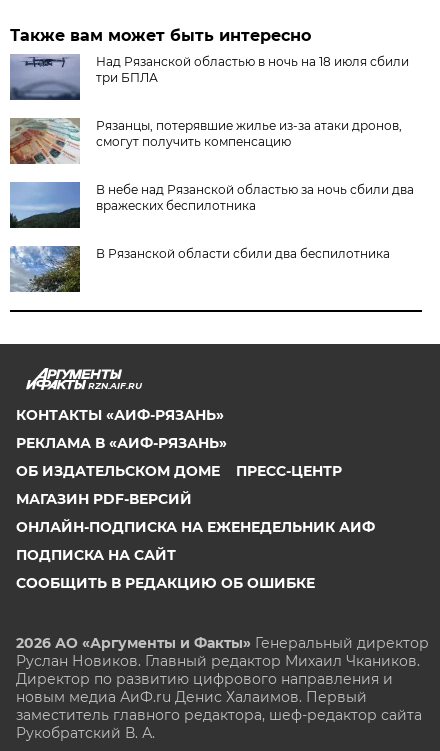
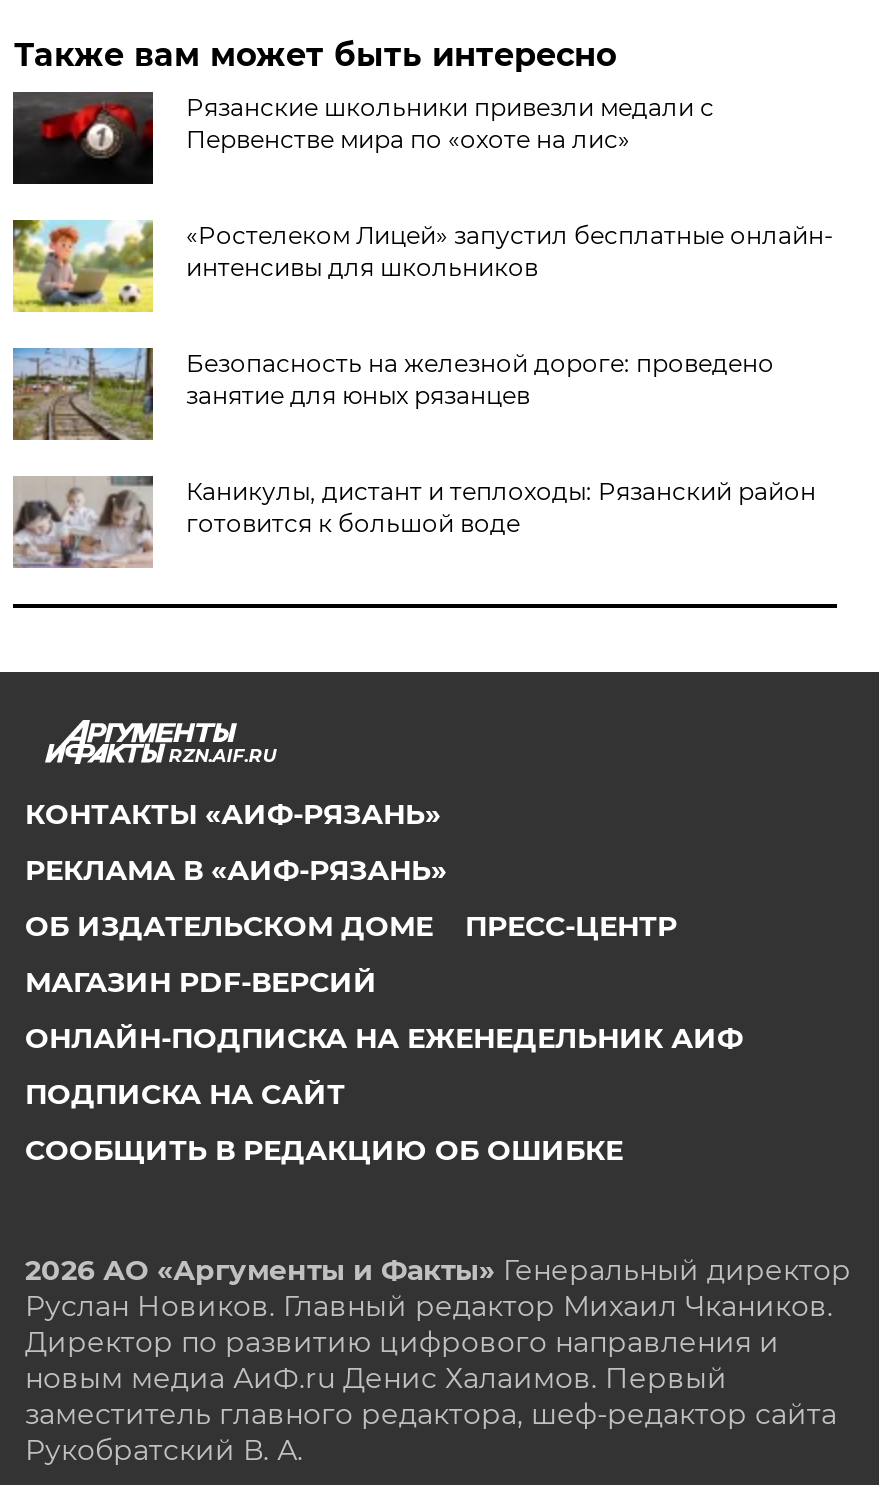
- [image]
- Над Рязанской областью в ночь на 18 июля сбили
- три БПЛА
+ [image]
+ Рязанские школьники привезли медали с
+ Первенстве мира по «охоте на лис»

- [image]
- Рязанцы, потерявшие жилье из-за атаки дронов,
- смогут получить компенсацию
+ [image]
+ «Ростелеком Лицей» запустил бесплатные онлайн-
+ интенсивы для школьников

- [image]
- В небе над Рязанской областью за ночь сбили два
- вражеских беспилотника
+ [image]
+ Безопасность на железной дороге: проведено
+ занятие для юных рязанцев

- [image]
- В Рязанской области сбили два беспилотника
+ [image]
+ Каникулы, дистант и теплоходы: Рязанский район
+ готовится к большой воде
